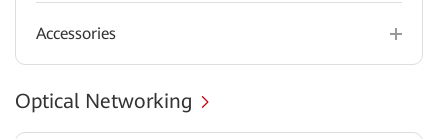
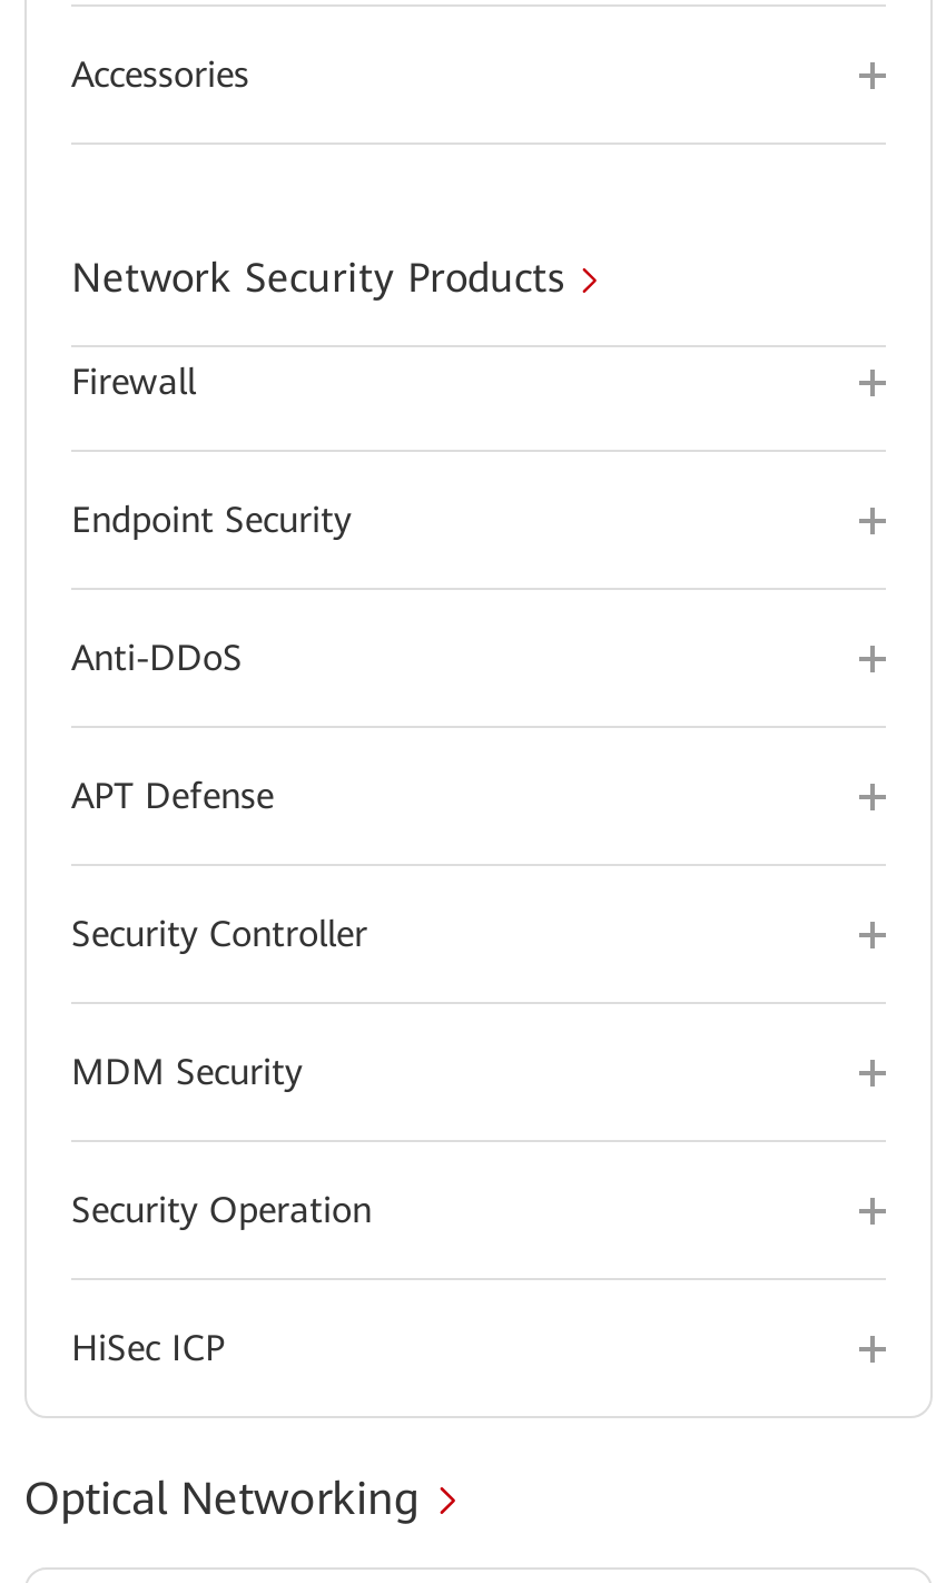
+ Network Security Products
+ Firewall
+ Endpoint Security
+ Anti-DDoS
+ APT Defense
+ Security Controller
+ MDM Security
+ Security Operation
+ HiSec ICP
